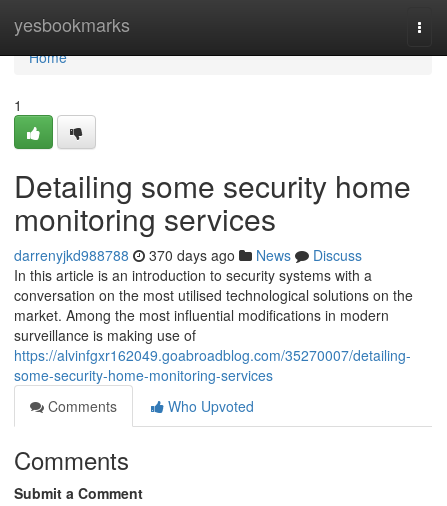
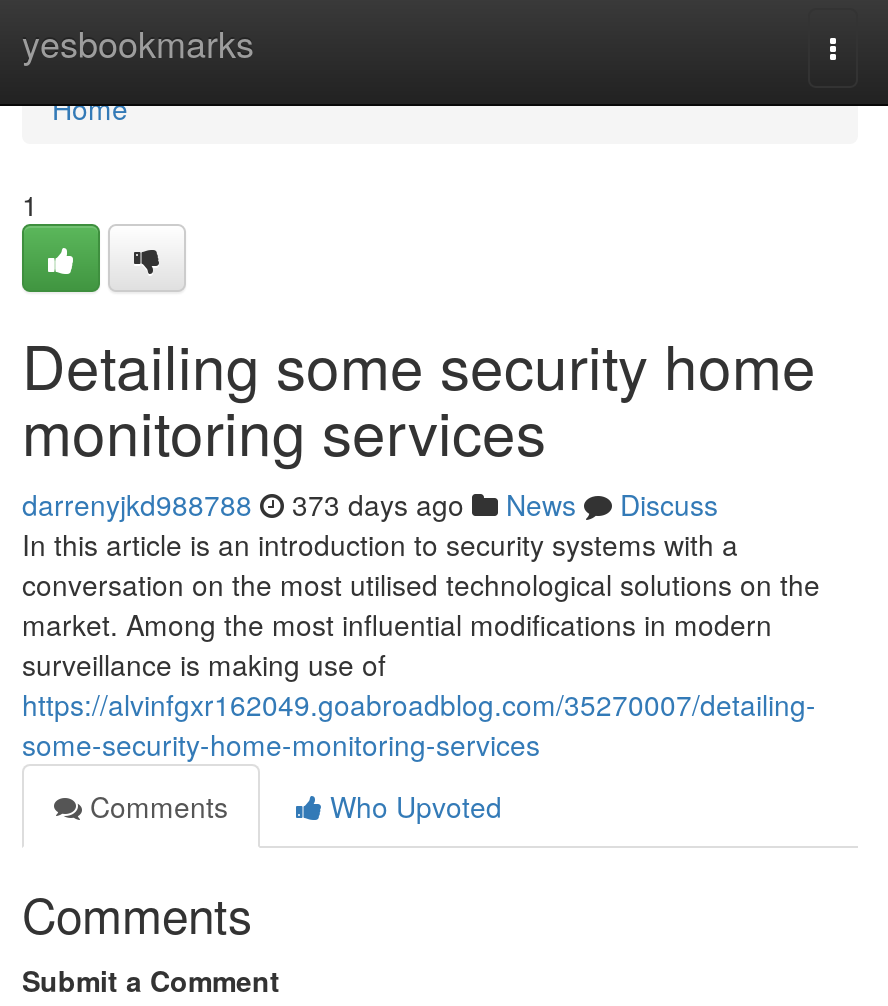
- darrenyjkd988788 370 days ago News Discuss
+ darrenyjkd988788 373 days ago News Discuss
